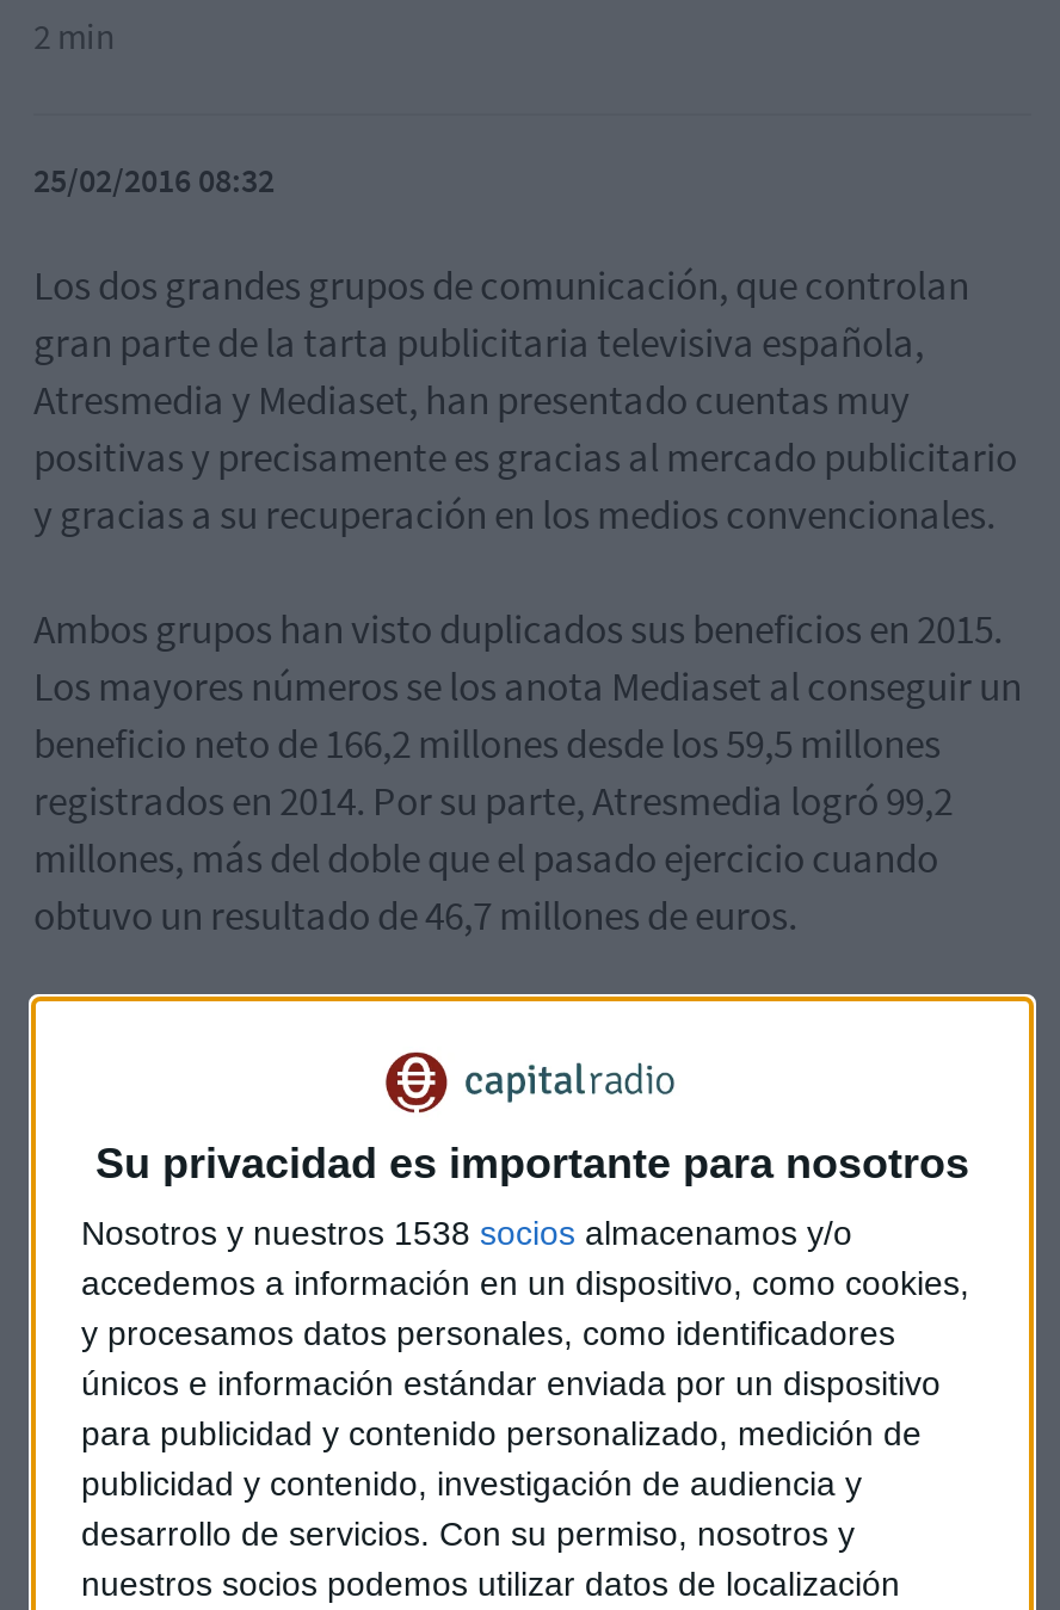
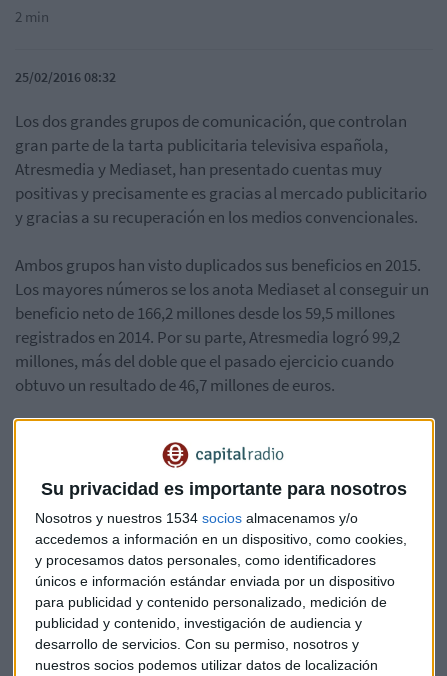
- Nosotros y nuestros 1538 socios almacenamos y/o
+ Nosotros y nuestros 1534 socios almacenamos y/o
